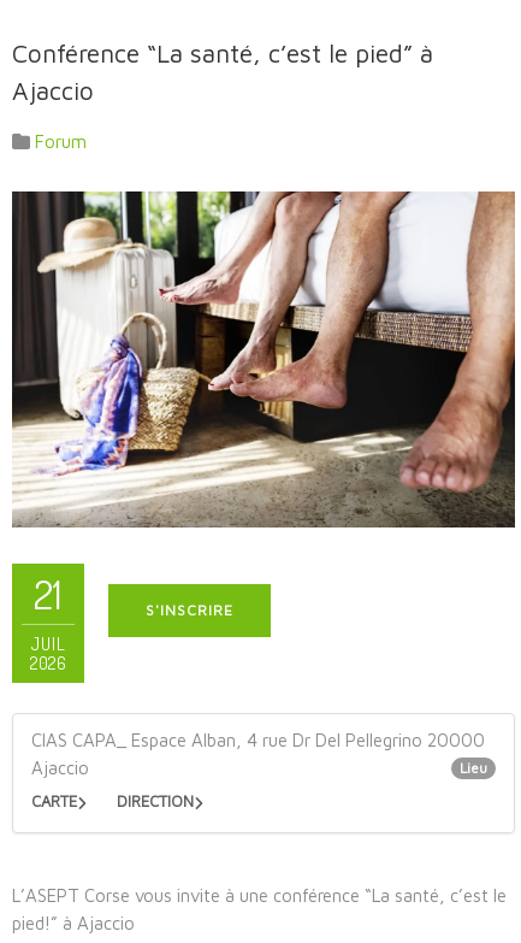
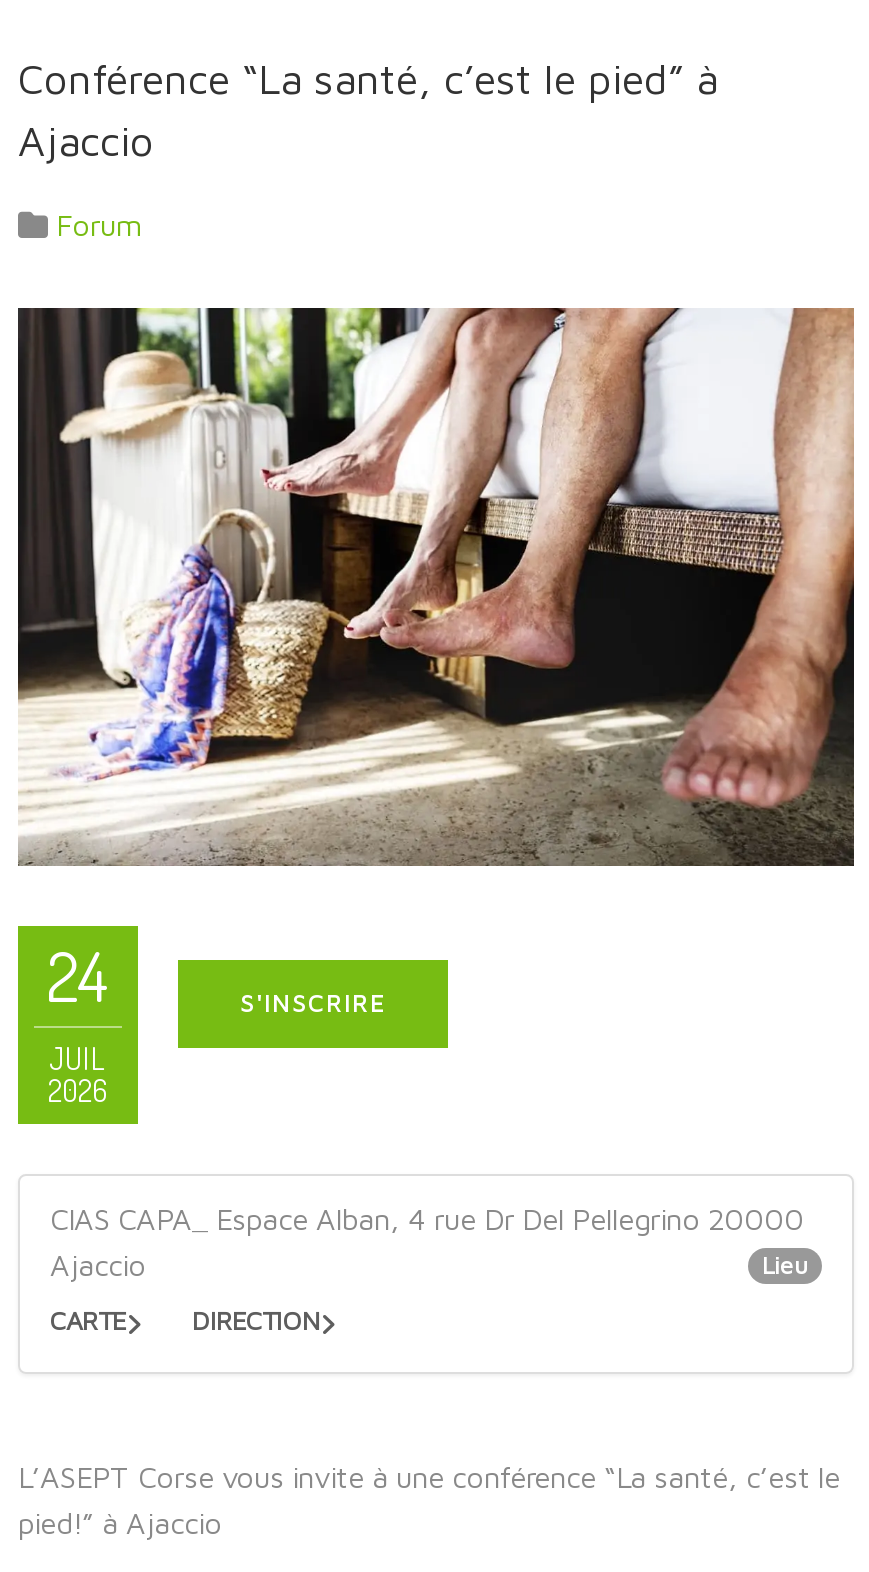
- 21
+ 24
